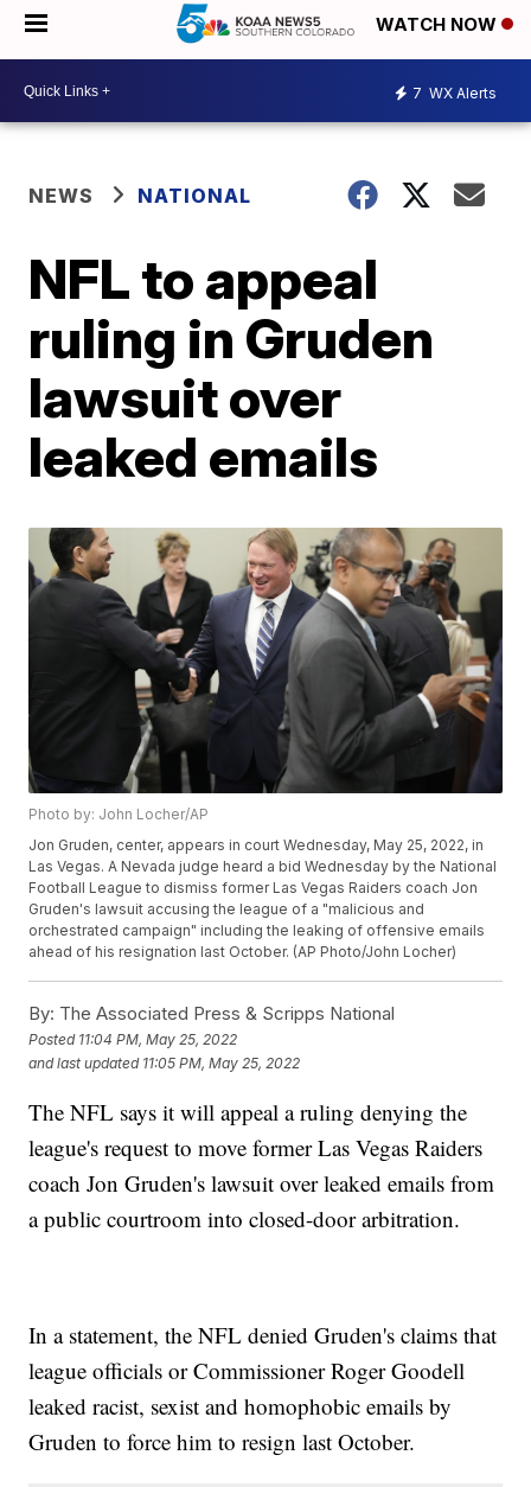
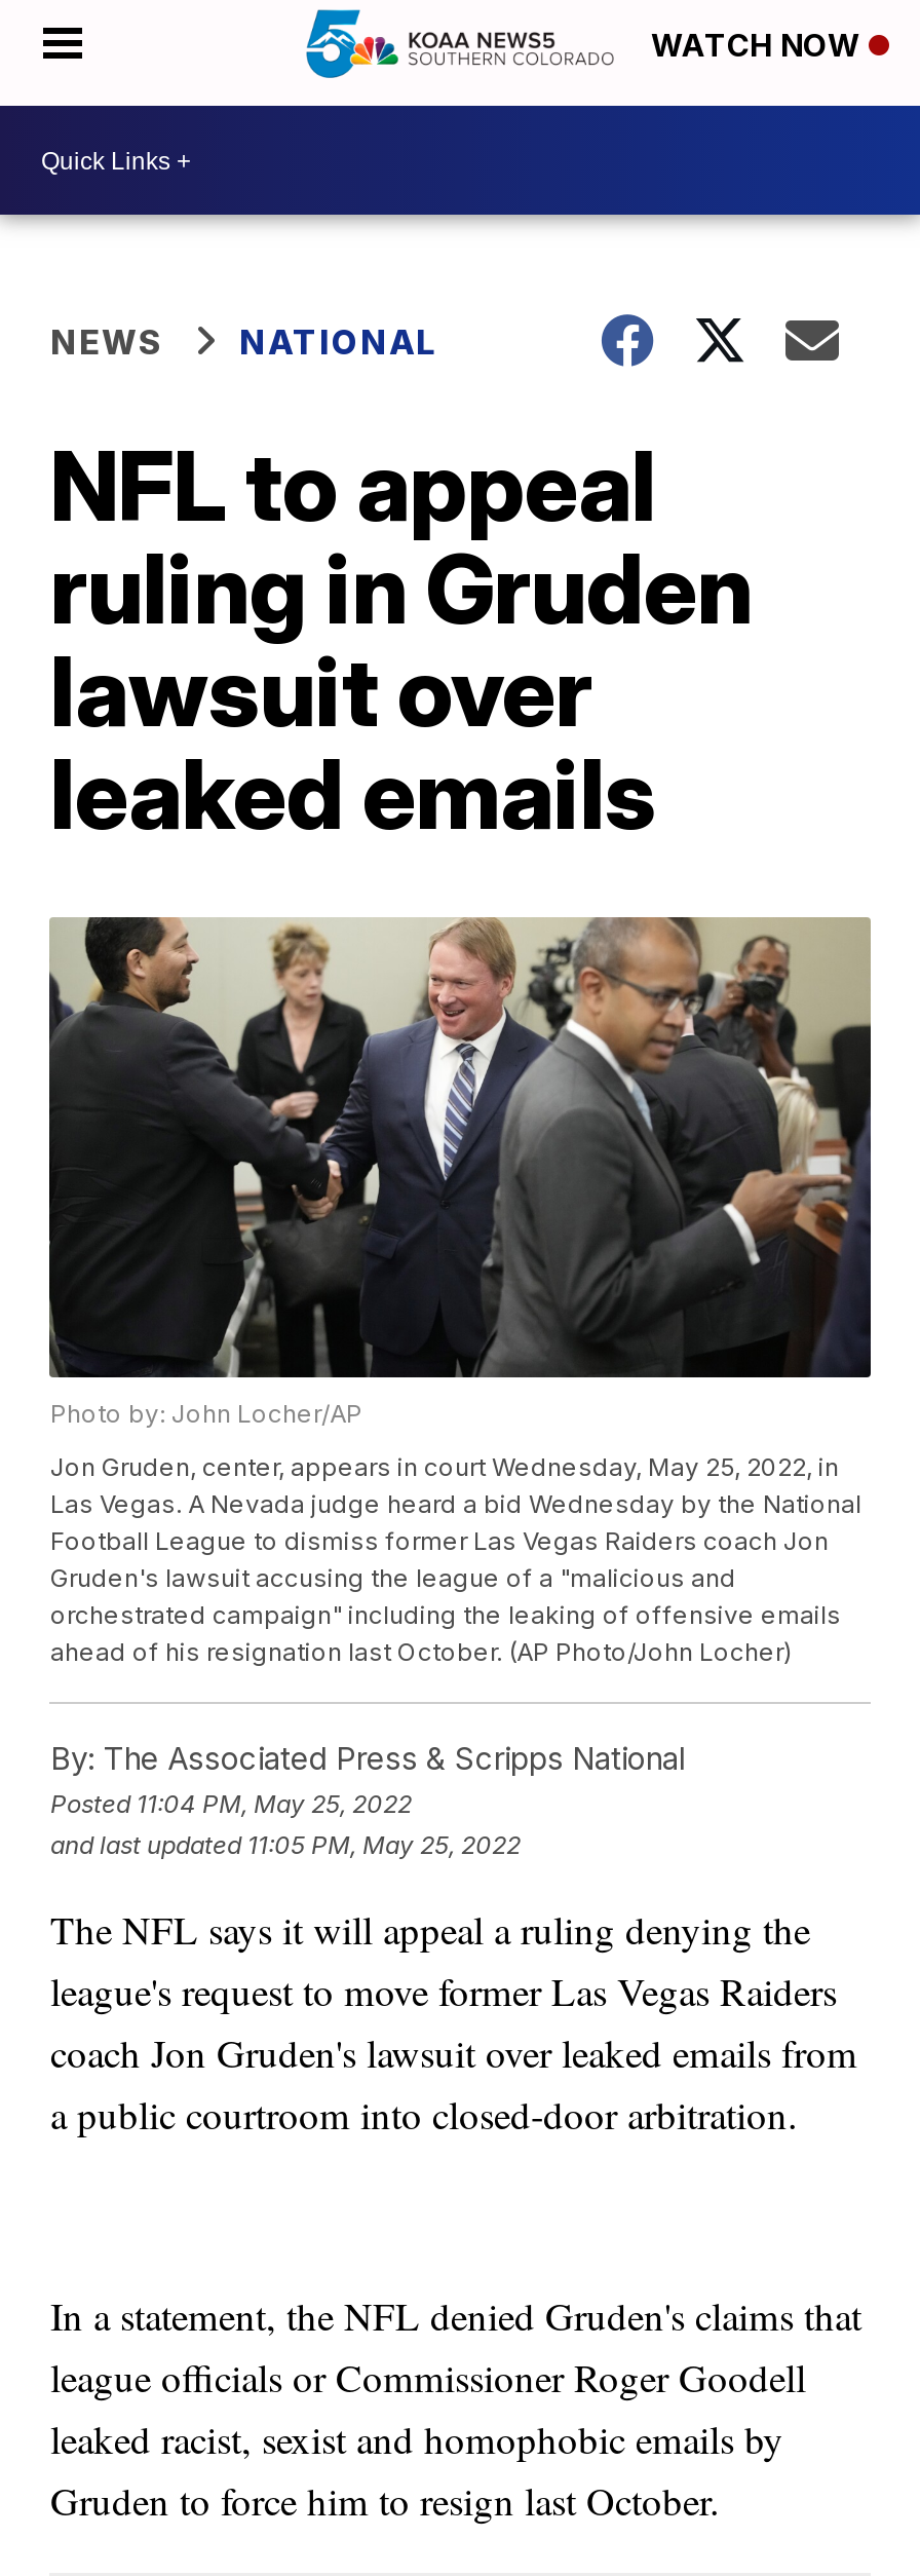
- 7 WX Alerts
